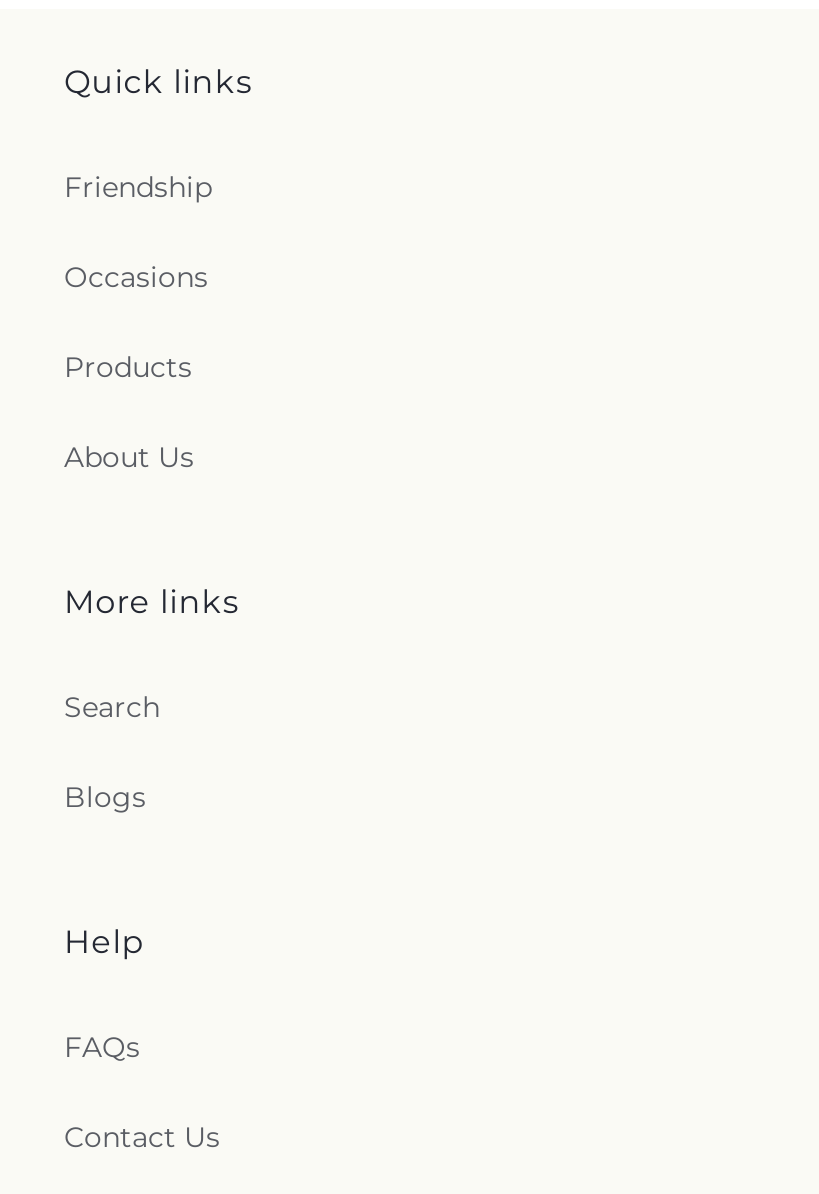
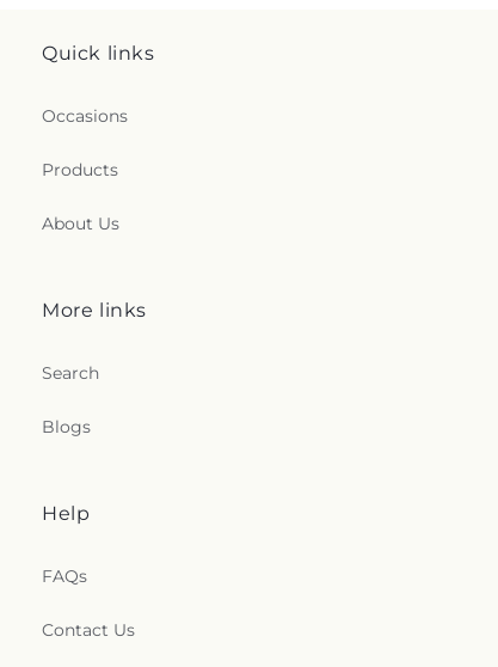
- Friendship
